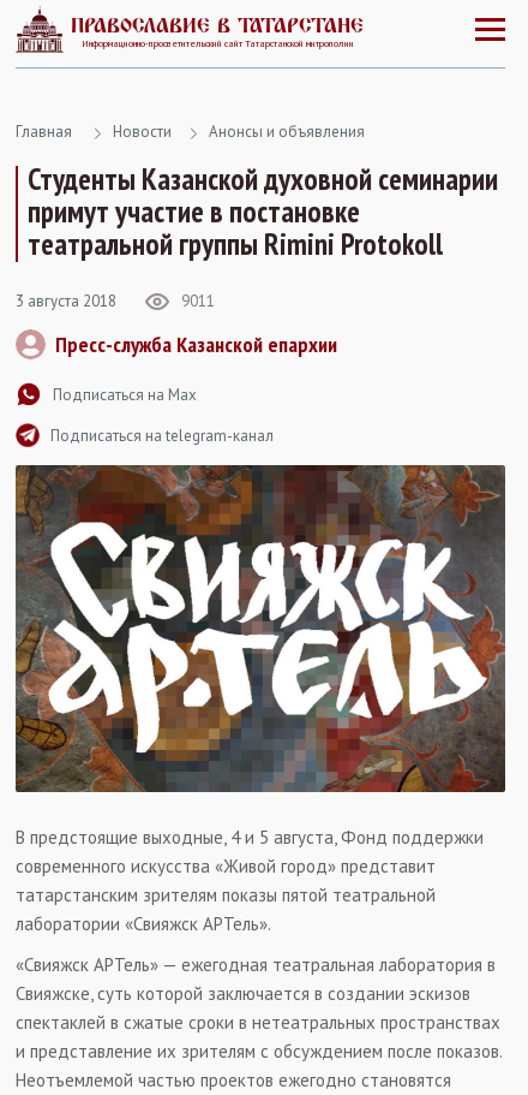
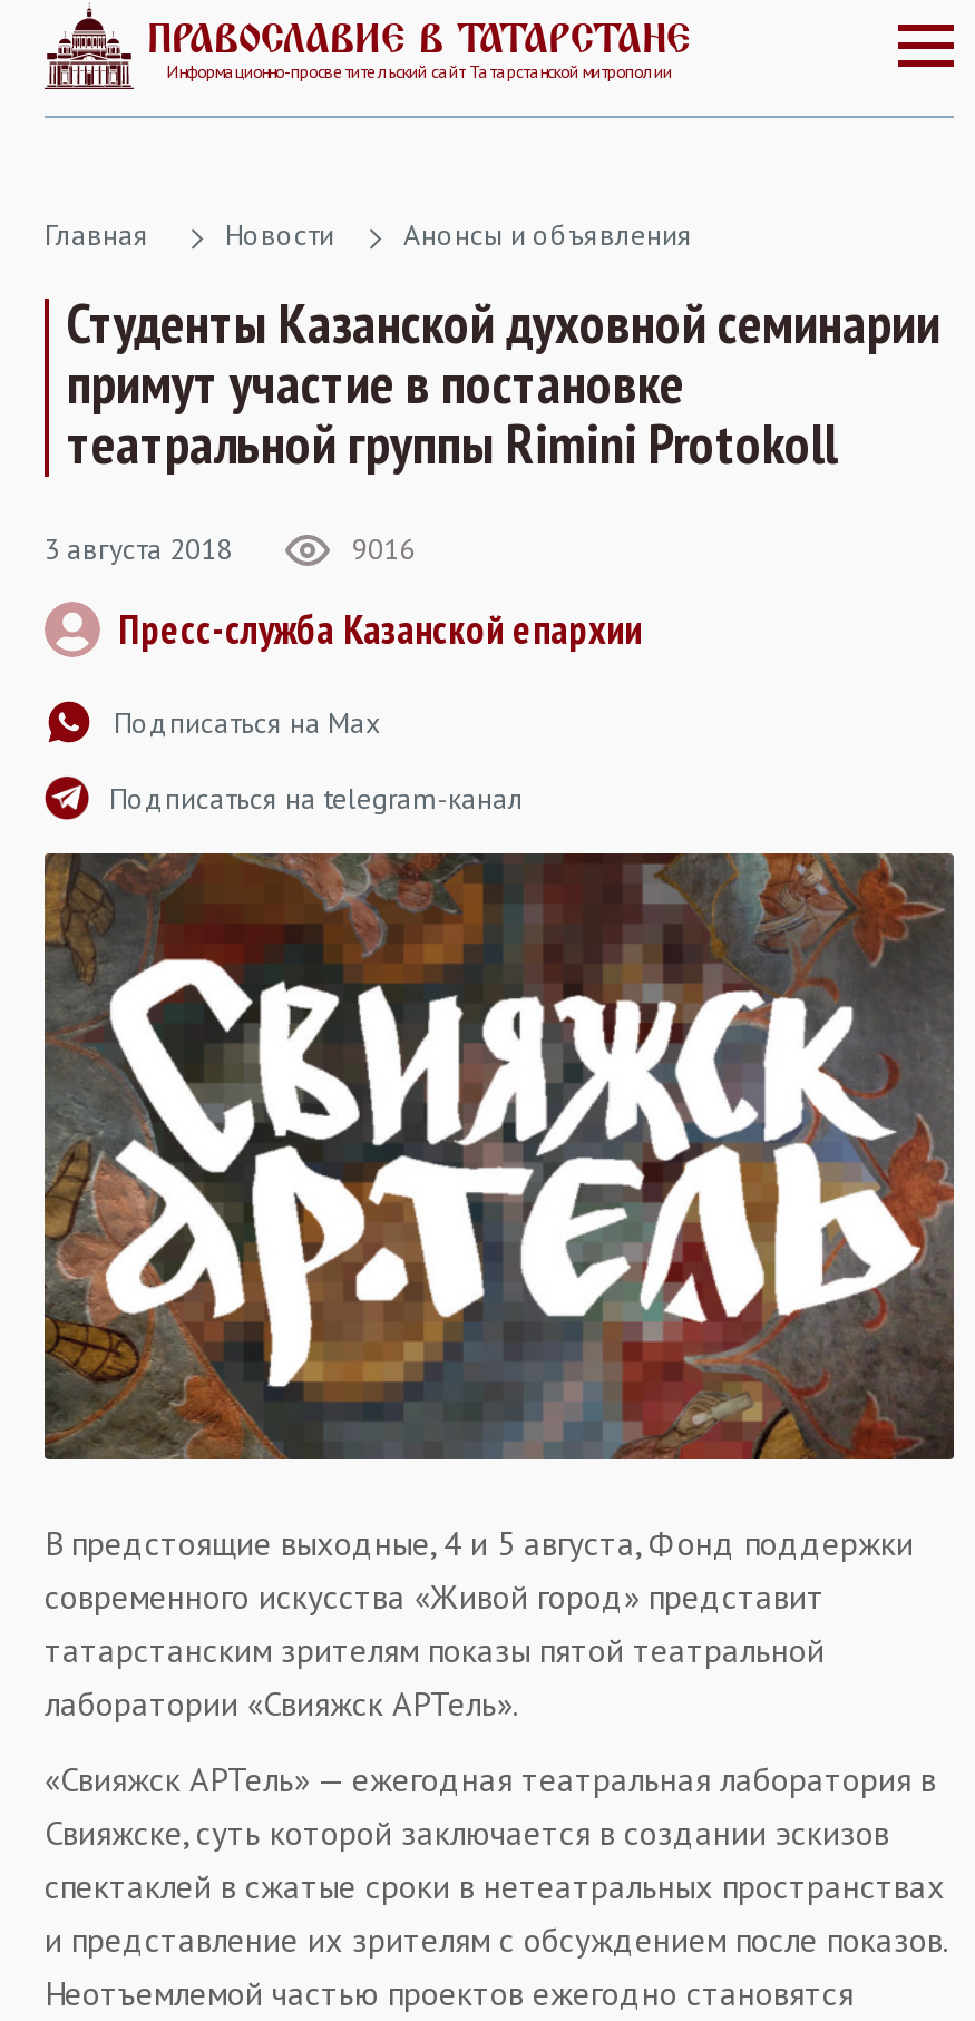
- 9011
+ 9016
